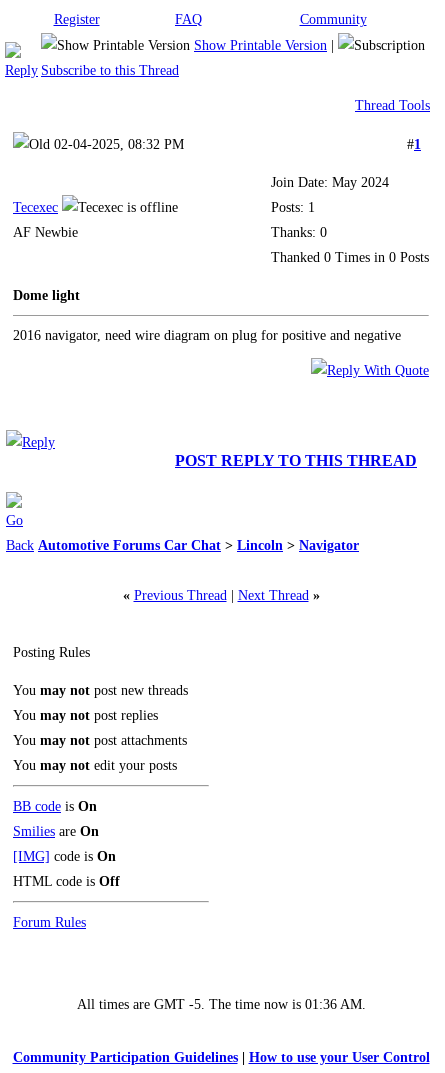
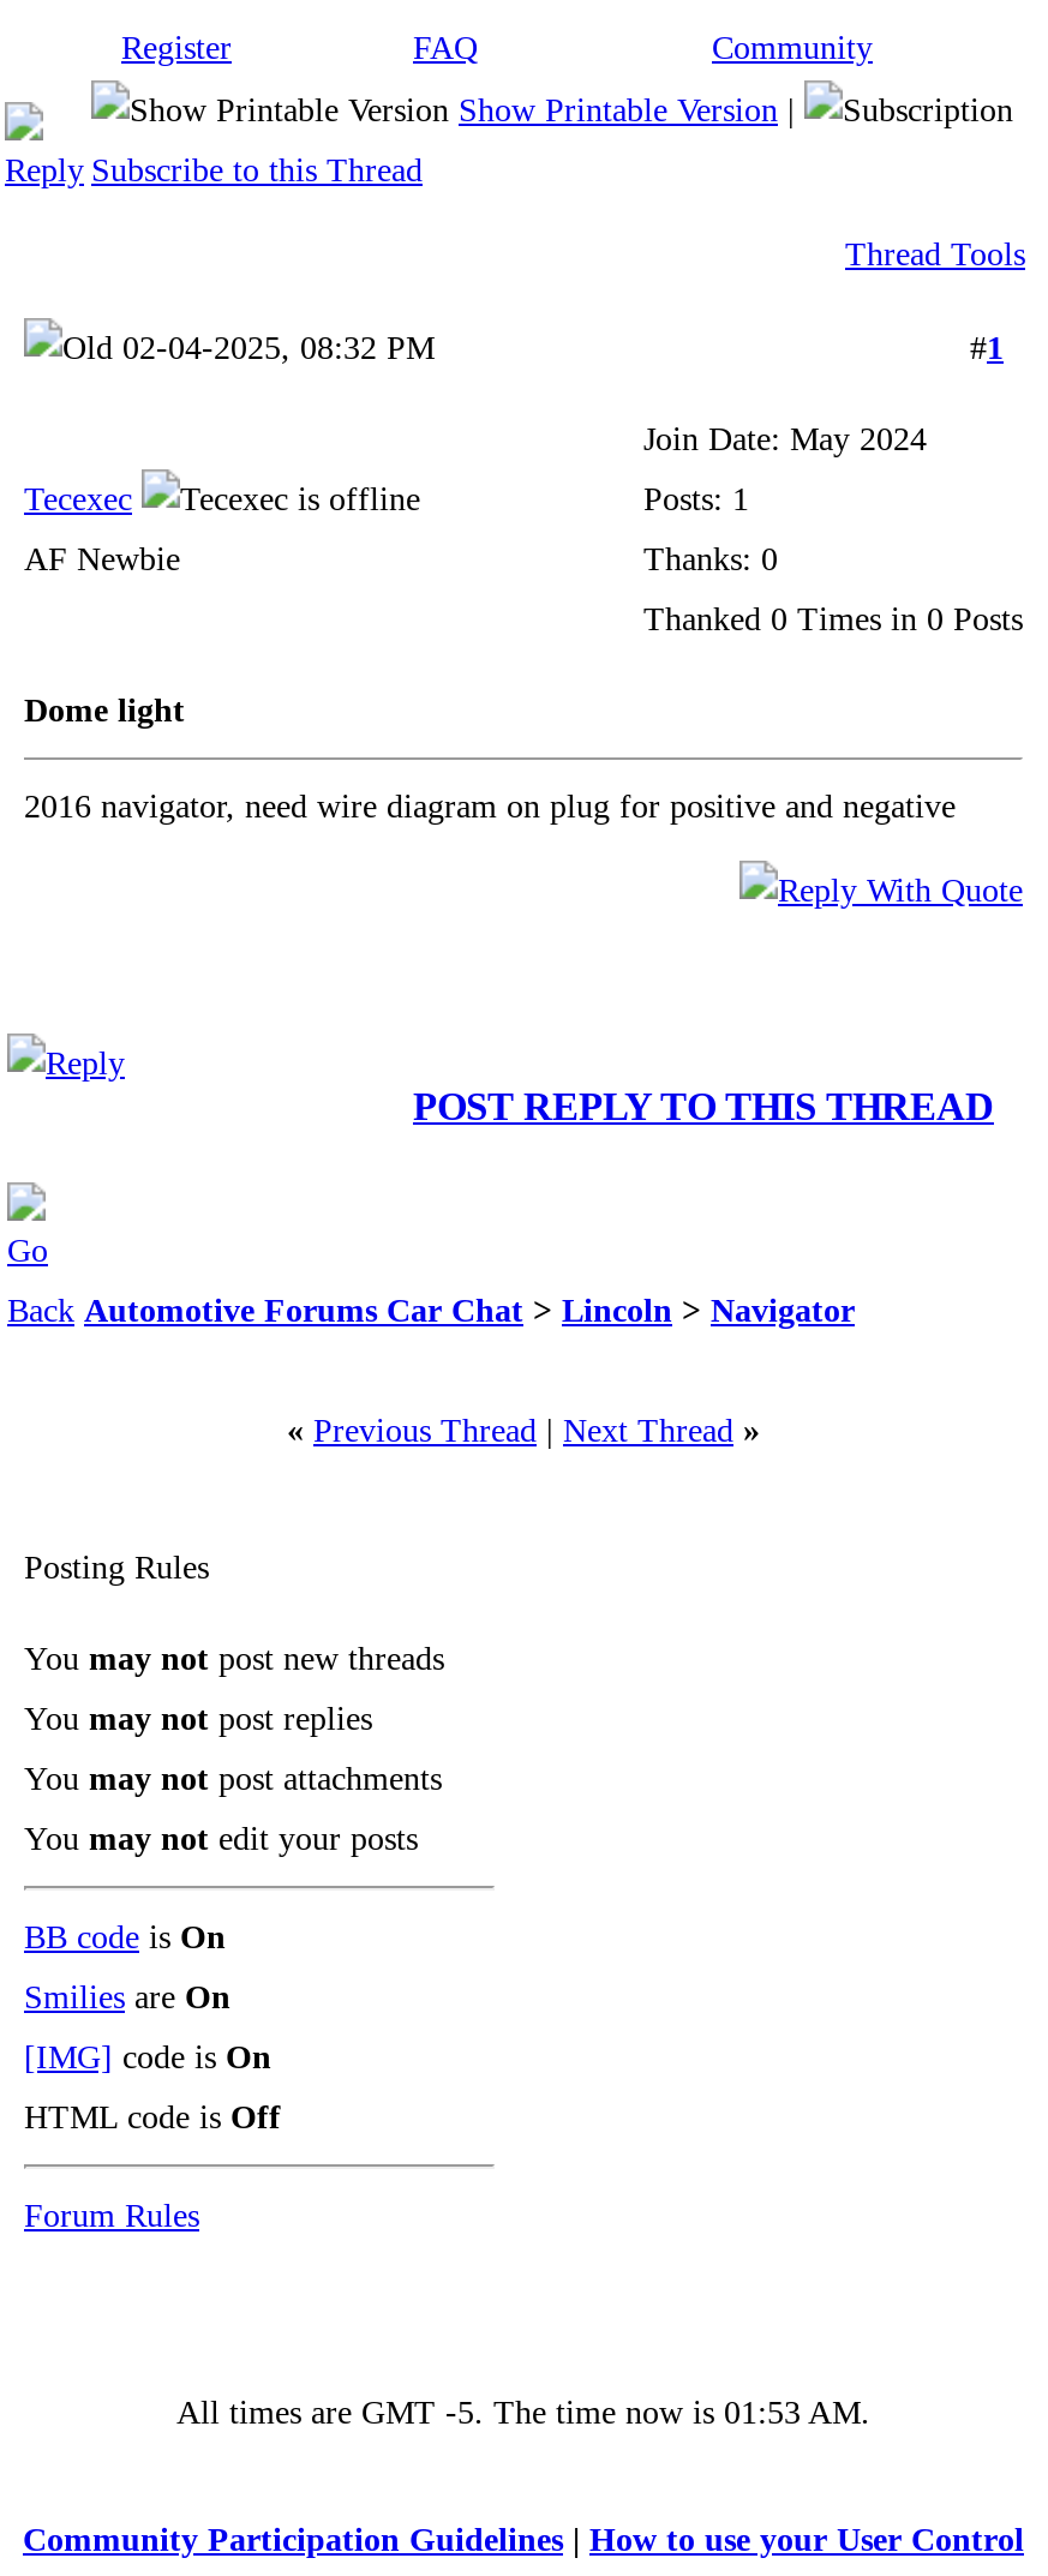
- All times are GMT -5. The time now is 01:36 AM.
+ All times are GMT -5. The time now is 01:53 AM.
